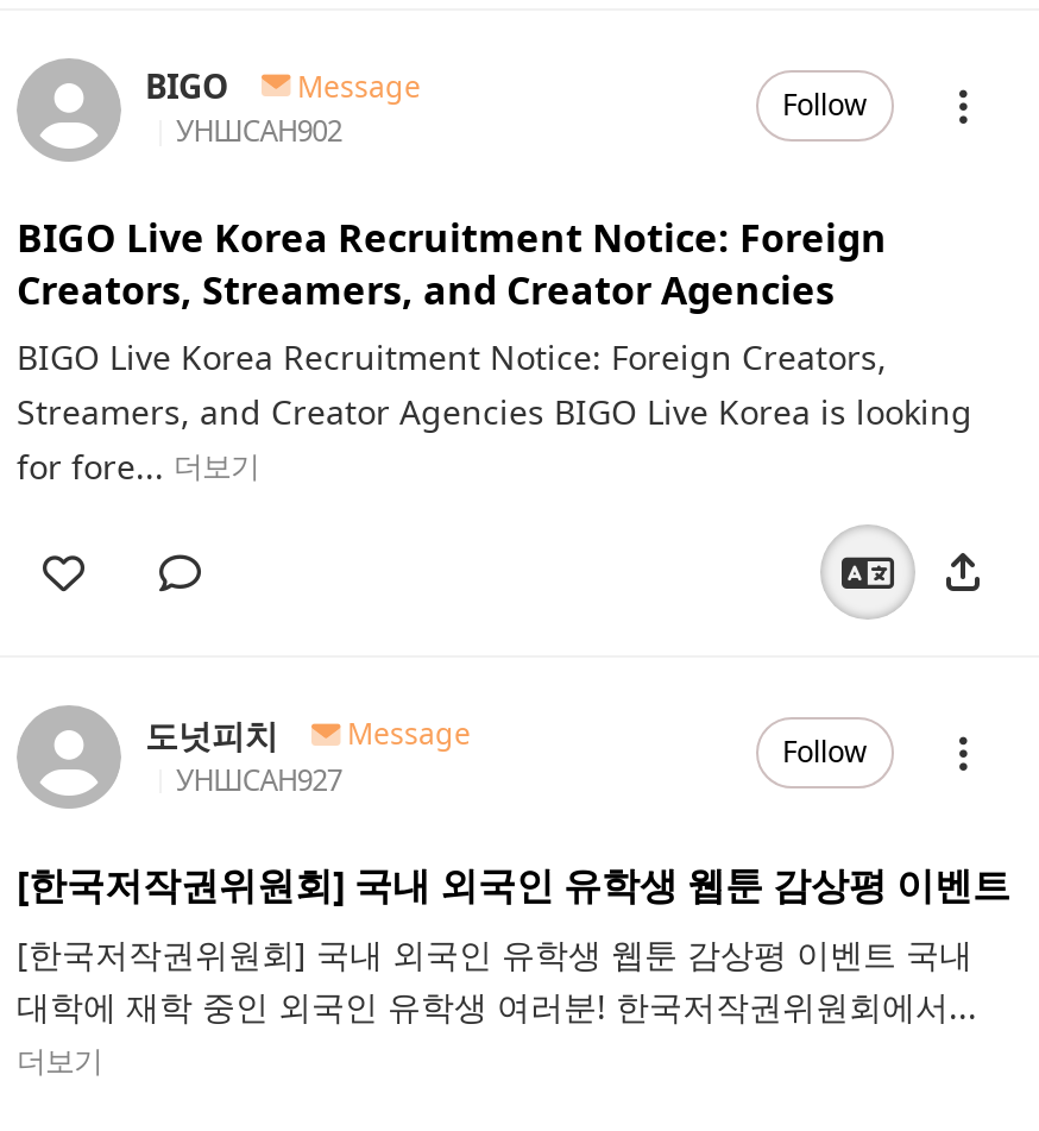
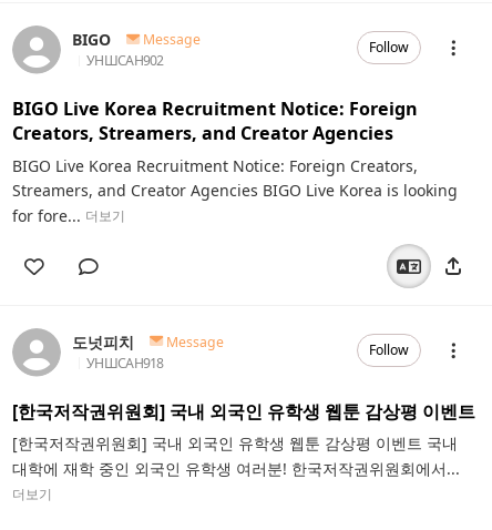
- УНШСАН927
+ УНШСАН918
